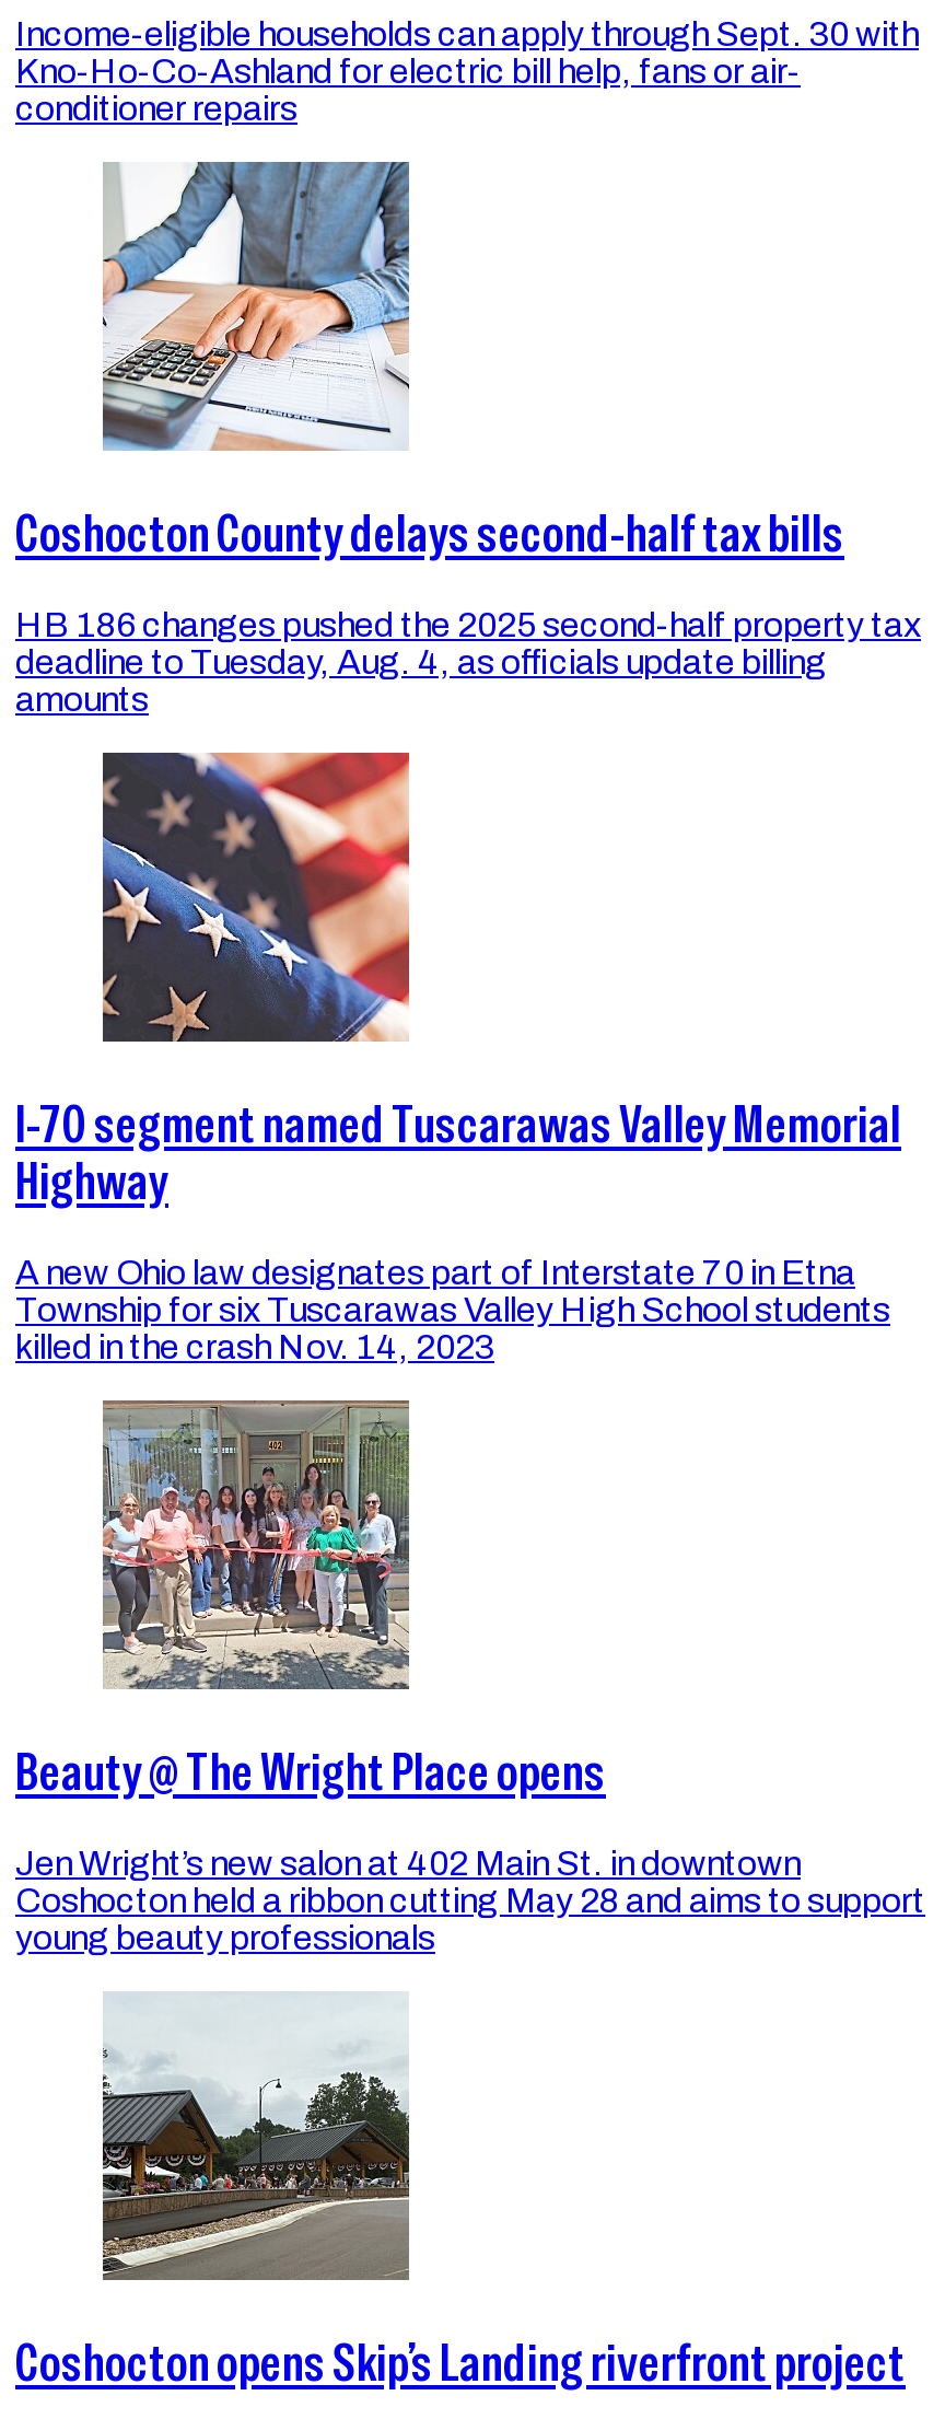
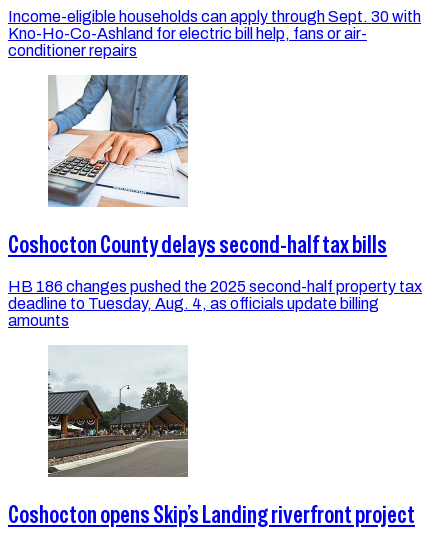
- [image]
- I-70 segment named Tuscarawas Valley Memorial
- Highway
- A new Ohio law designates part of Interstate 70 in Etna
- Township for six Tuscarawas Valley High School students
- killed in the crash Nov. 14, 2023

- [image]
- Beauty @ The Wright Place opens
- Jen Wright’s new salon at 402 Main St. in downtown
- Coshocton held a ribbon cutting May 28 and aims to support
- young beauty professionals
